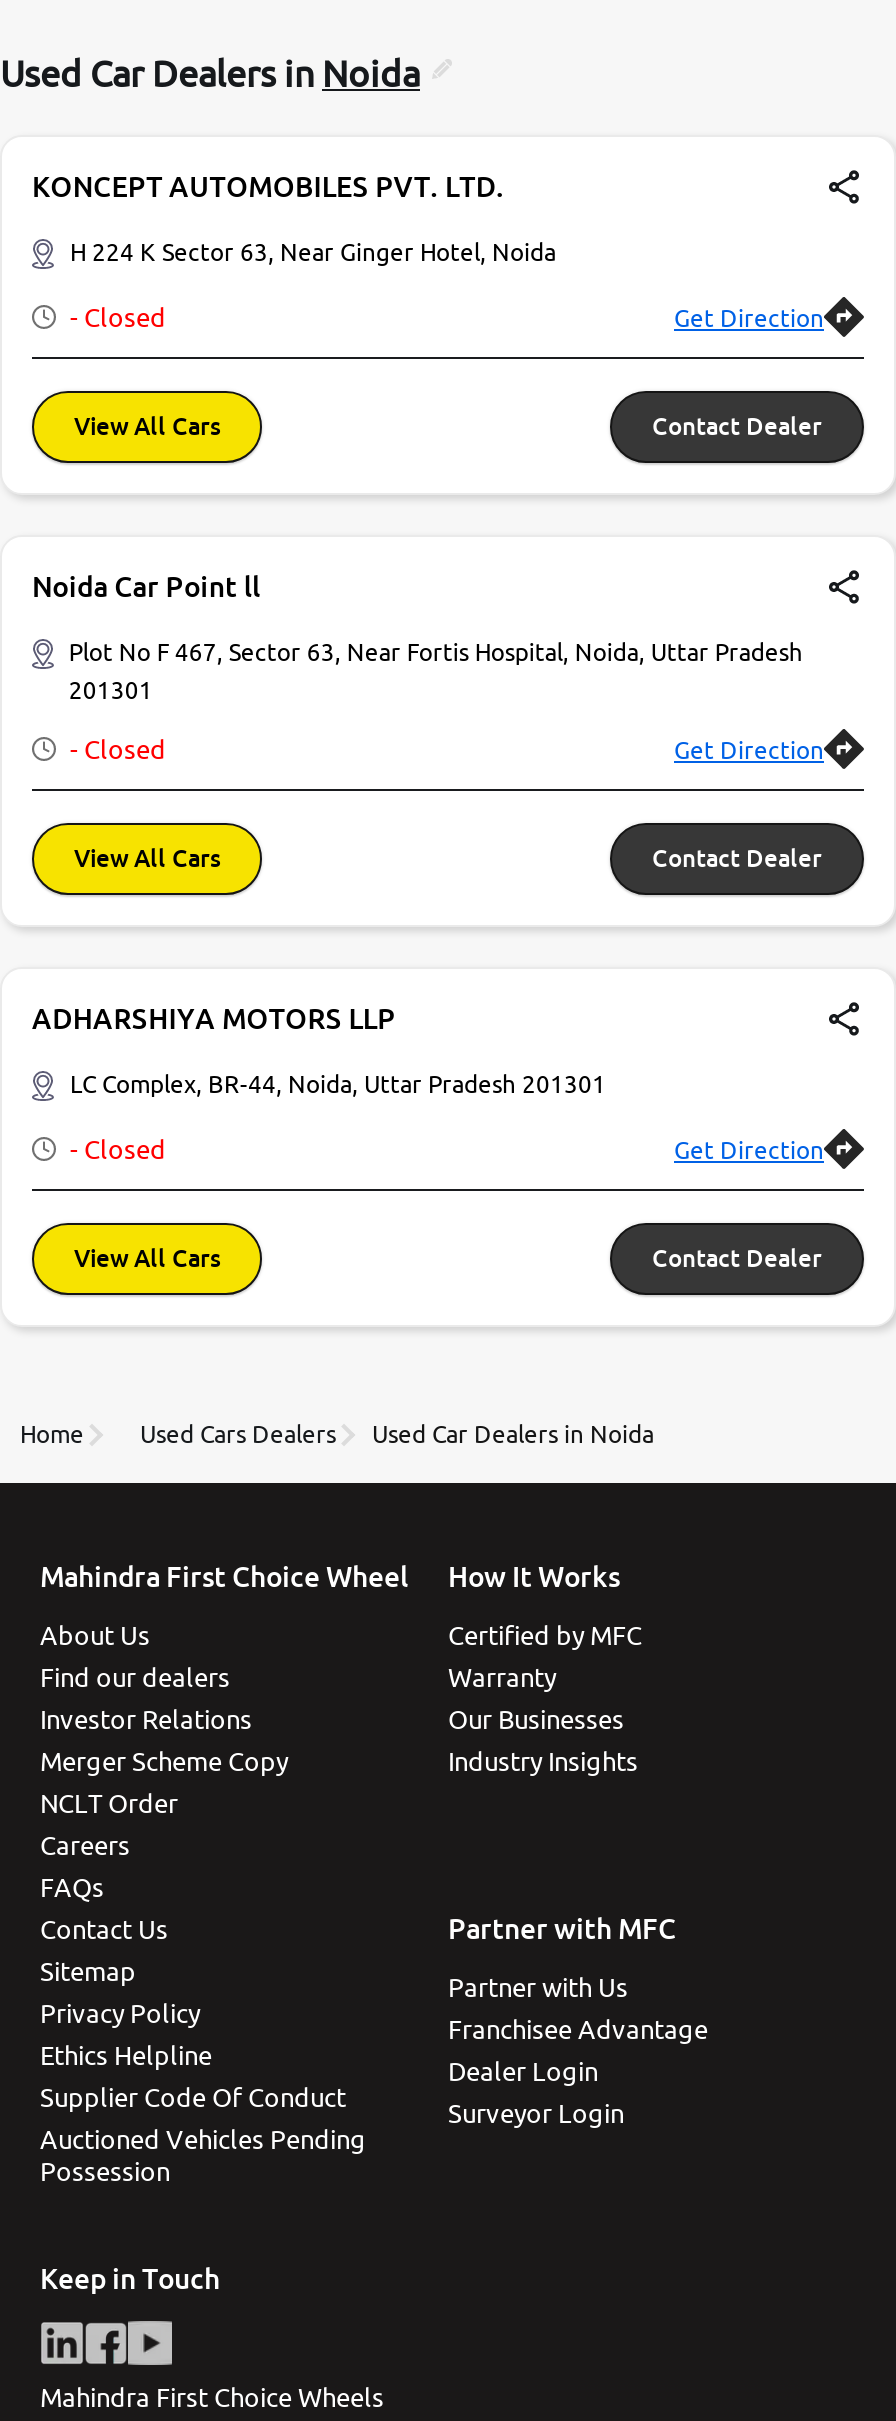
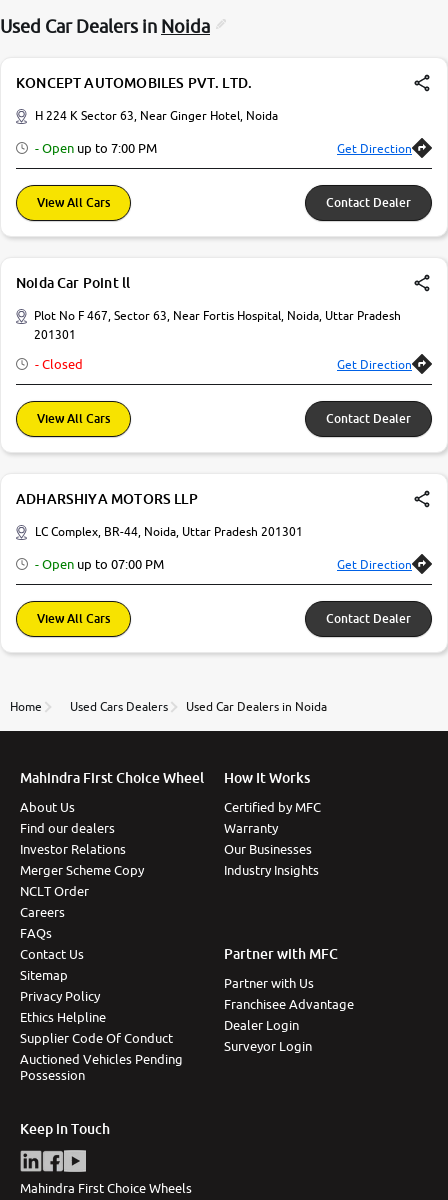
- - Closed
+ - Open up to 7:00 PM

- - Closed
+ - Open up to 07:00 PM
